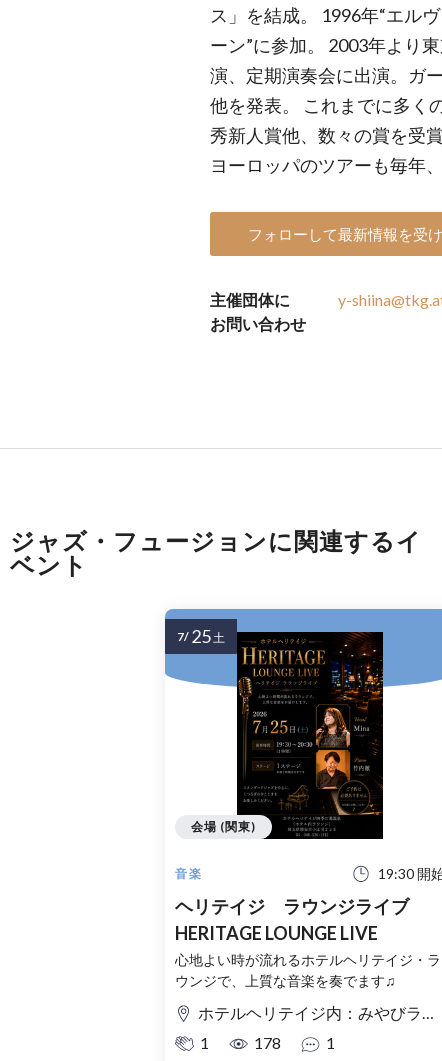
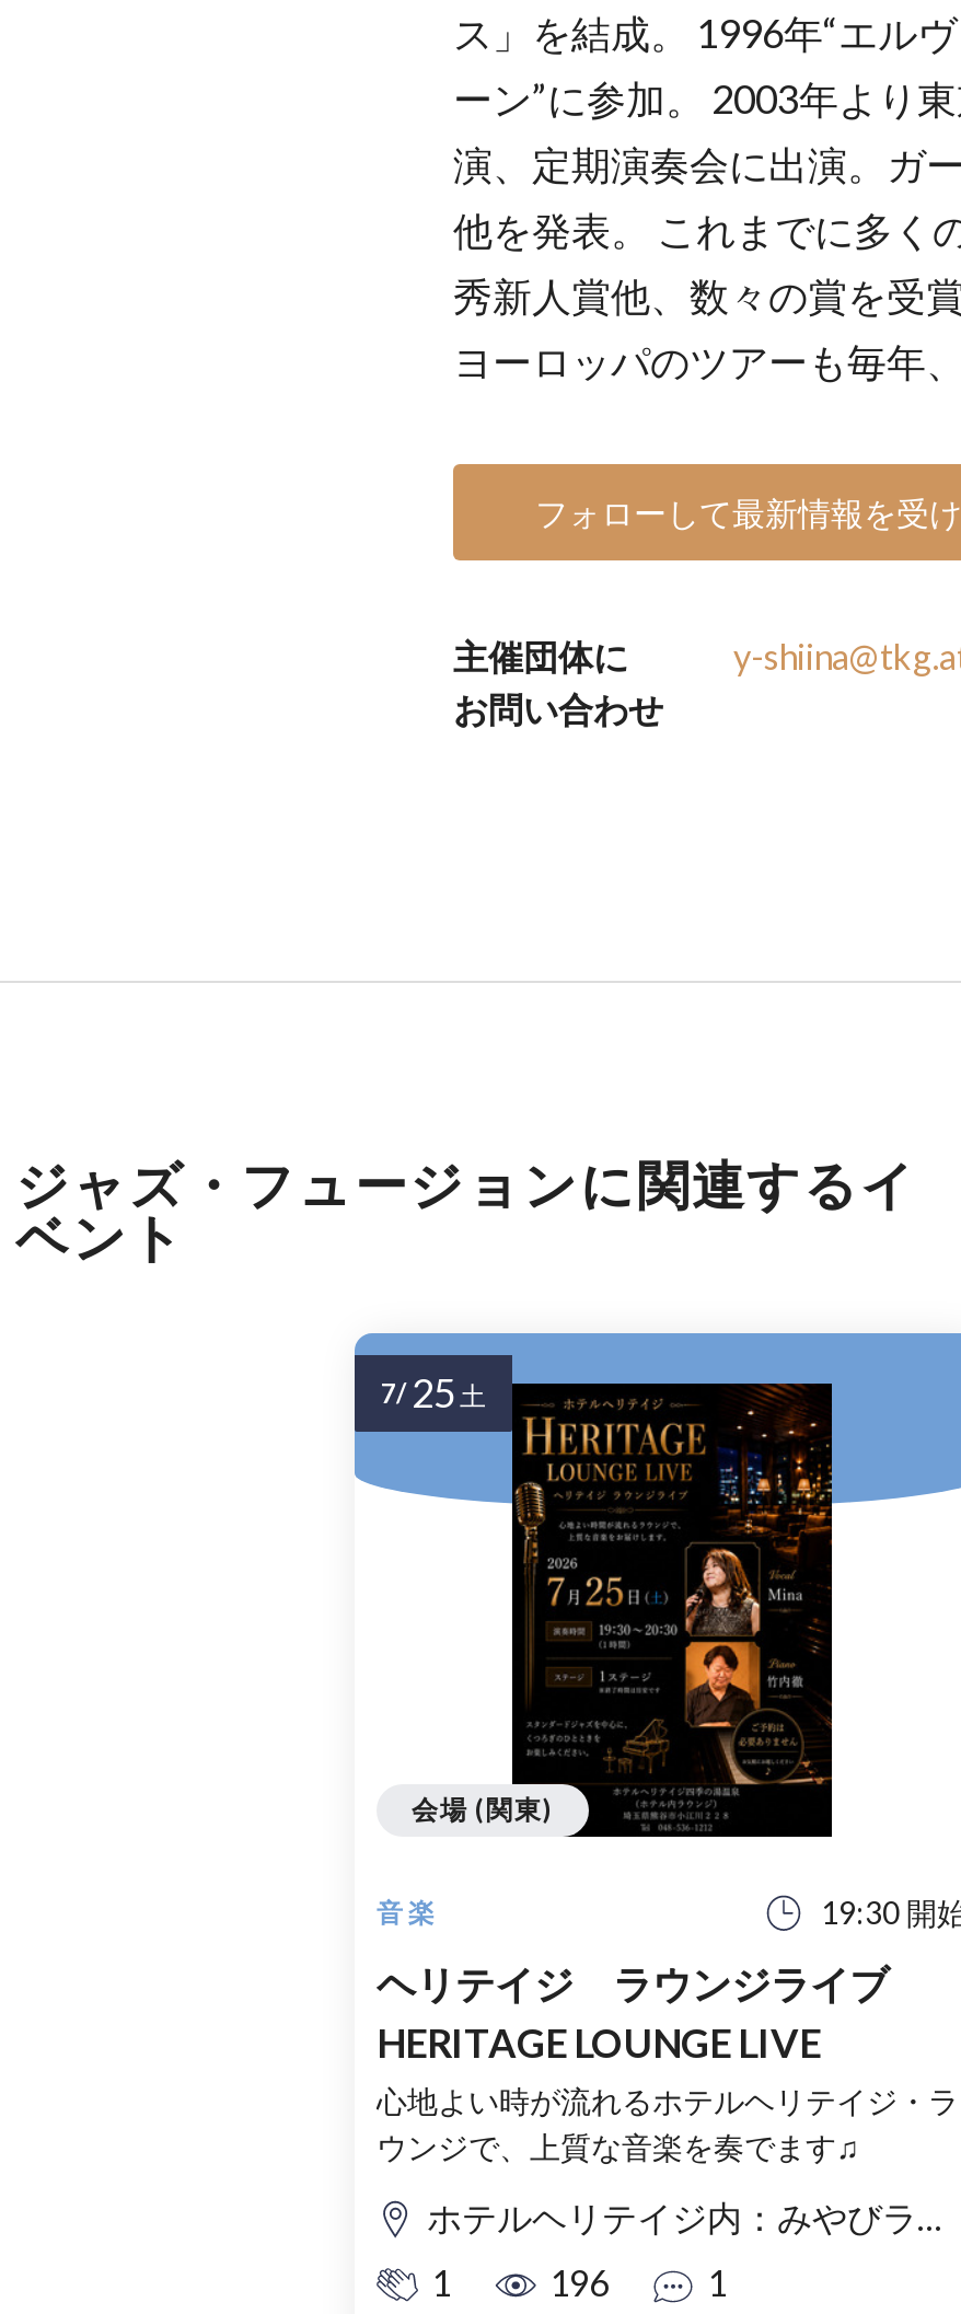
- 178
+ 196
